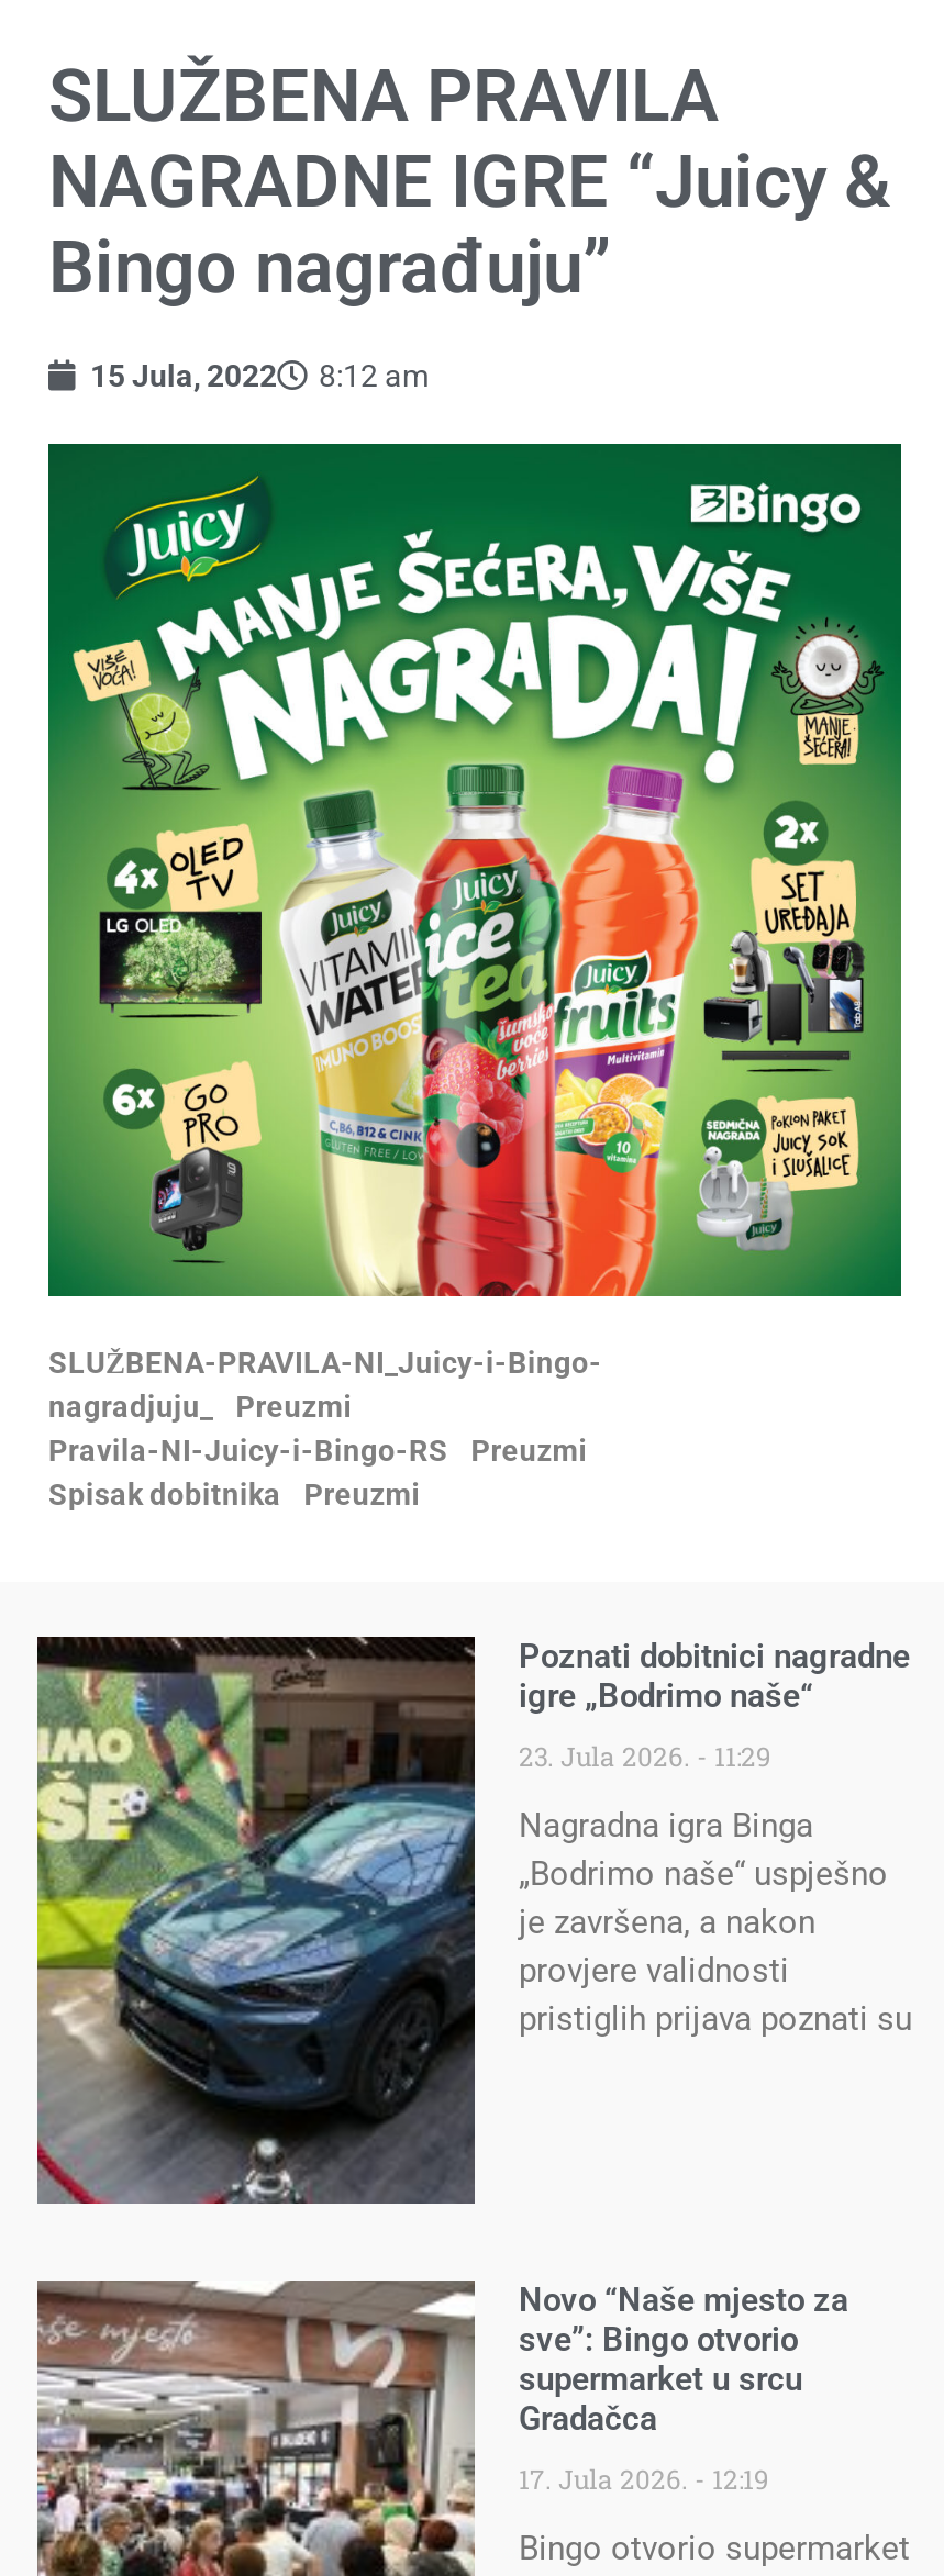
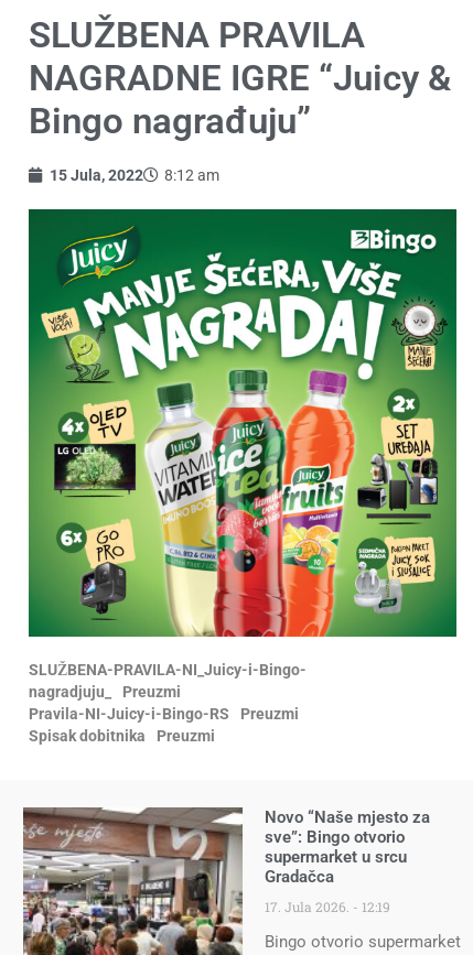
- [image]
- Poznati dobitnici nagradne
- igre „Bodrimo naše“
- 23. Jula 2026. 11:29
- Nagradna igra Binga
- „Bodrimo naše“ uspješno
- je završena, a nakon
- provjere validnosti
- pristiglih prijava poznati su
